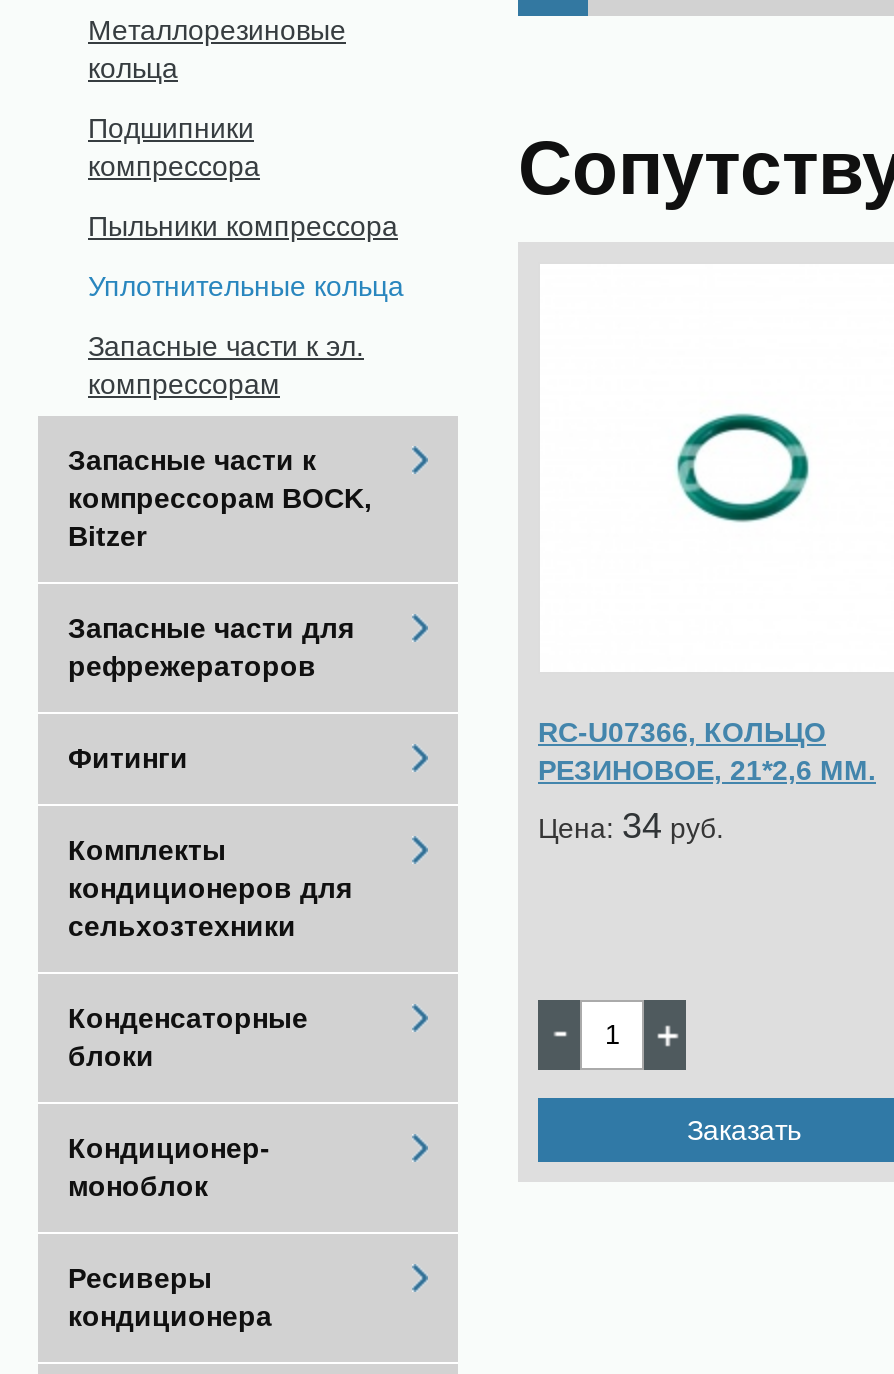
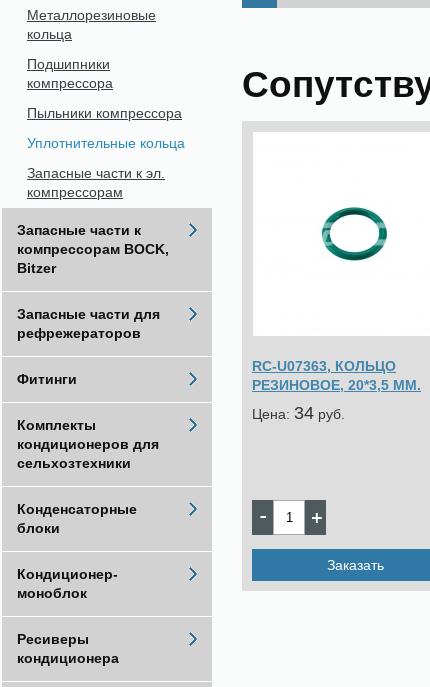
- RC-U07366, КОЛЬЦО
+ RC-U07363, КОЛЬЦО

- РЕЗИНОВОЕ, 21*2,6 ММ.
+ РЕЗИНОВОЕ, 20*3,5 ММ.
